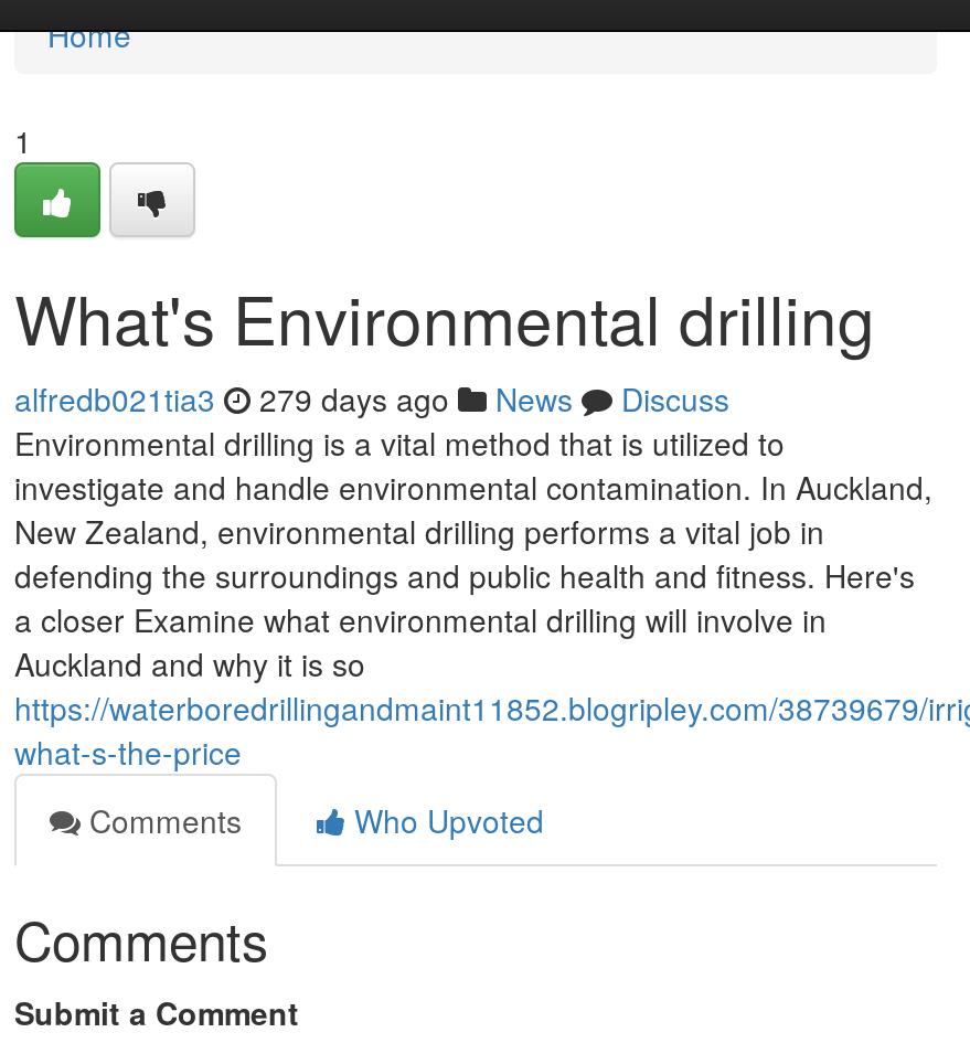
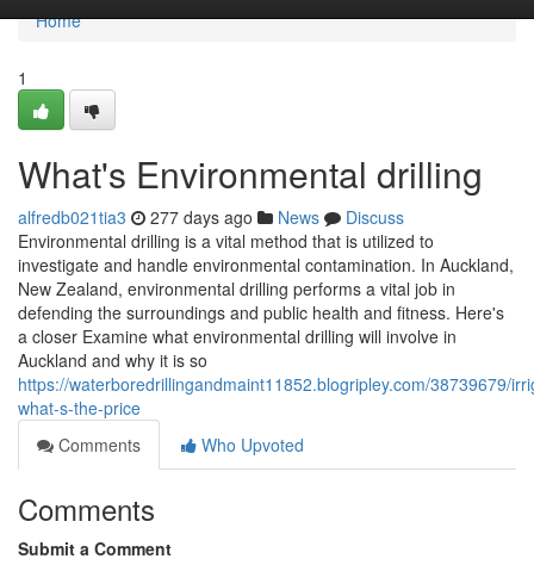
- alfredb021tia3 279 days ago News Discuss
+ alfredb021tia3 277 days ago News Discuss
